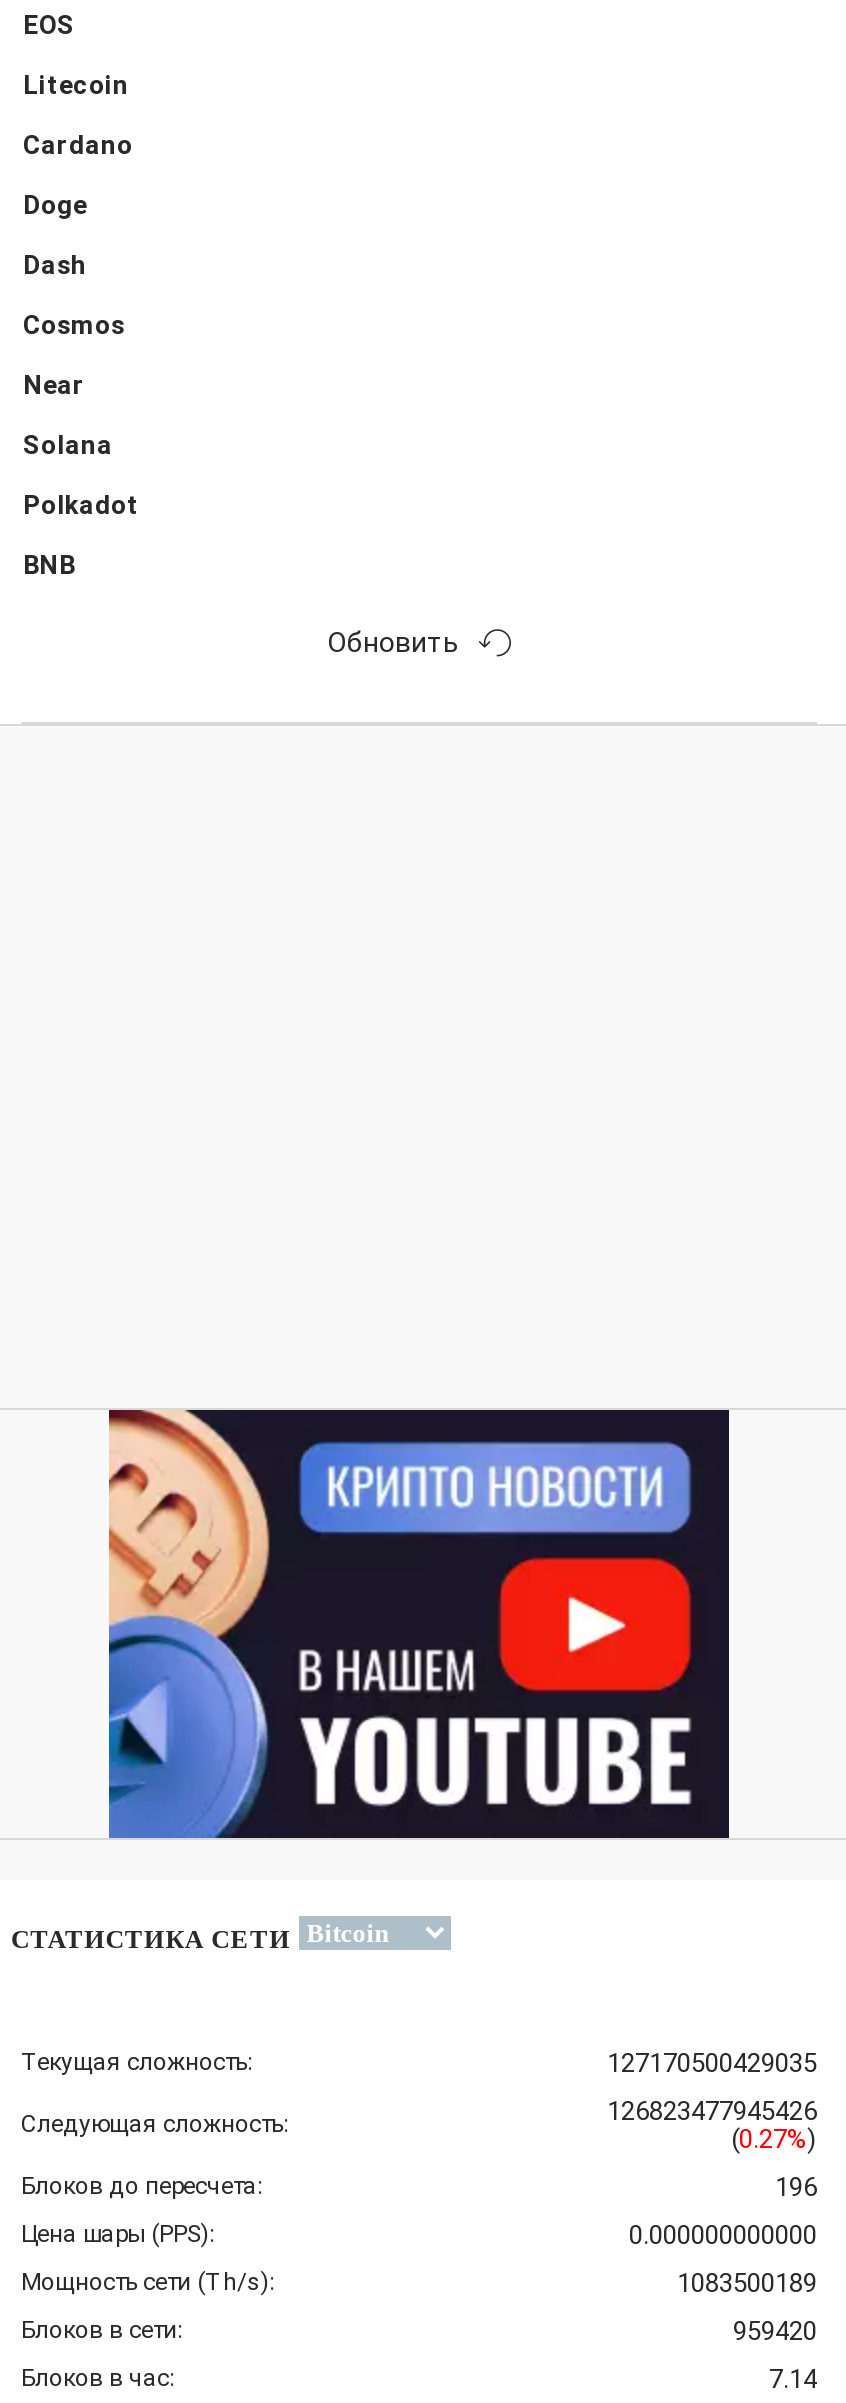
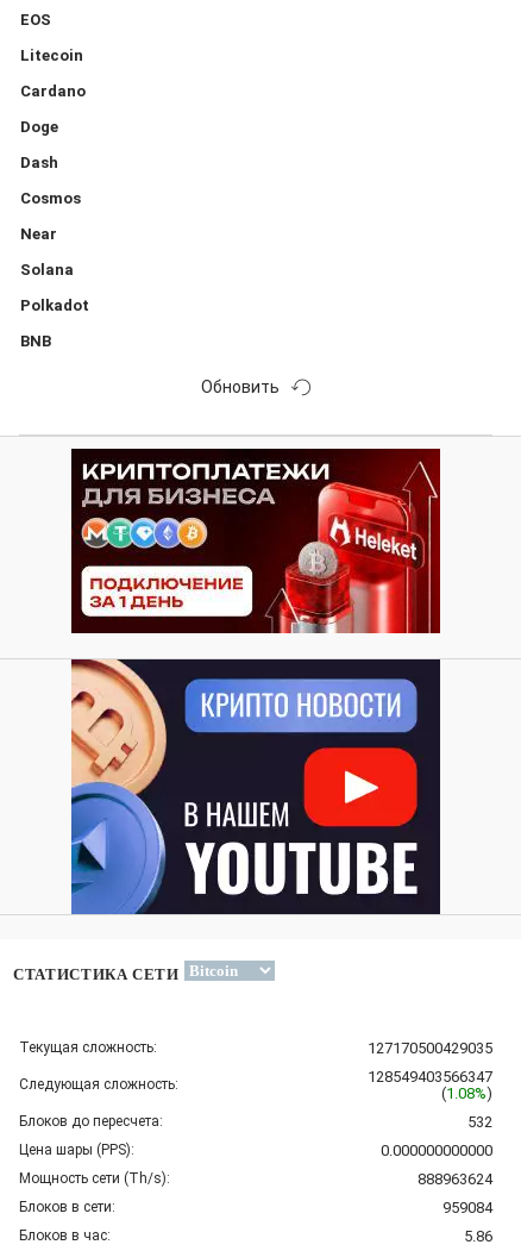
+ [image]

- 126823477945426
+ 128549403566347

- (0.27%)
+ (1.08%)

- 196
+ 532

- 1083500189
+ 888963624

- 959420
+ 959084

- 7.14
+ 5.86
